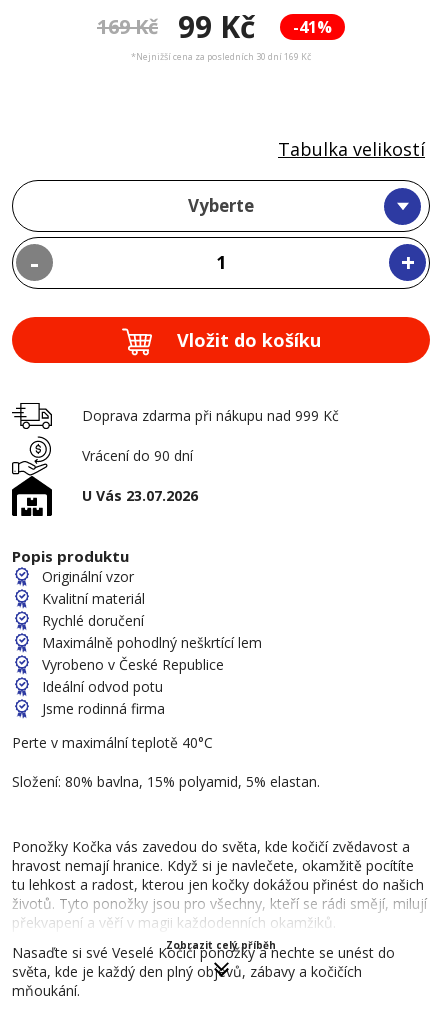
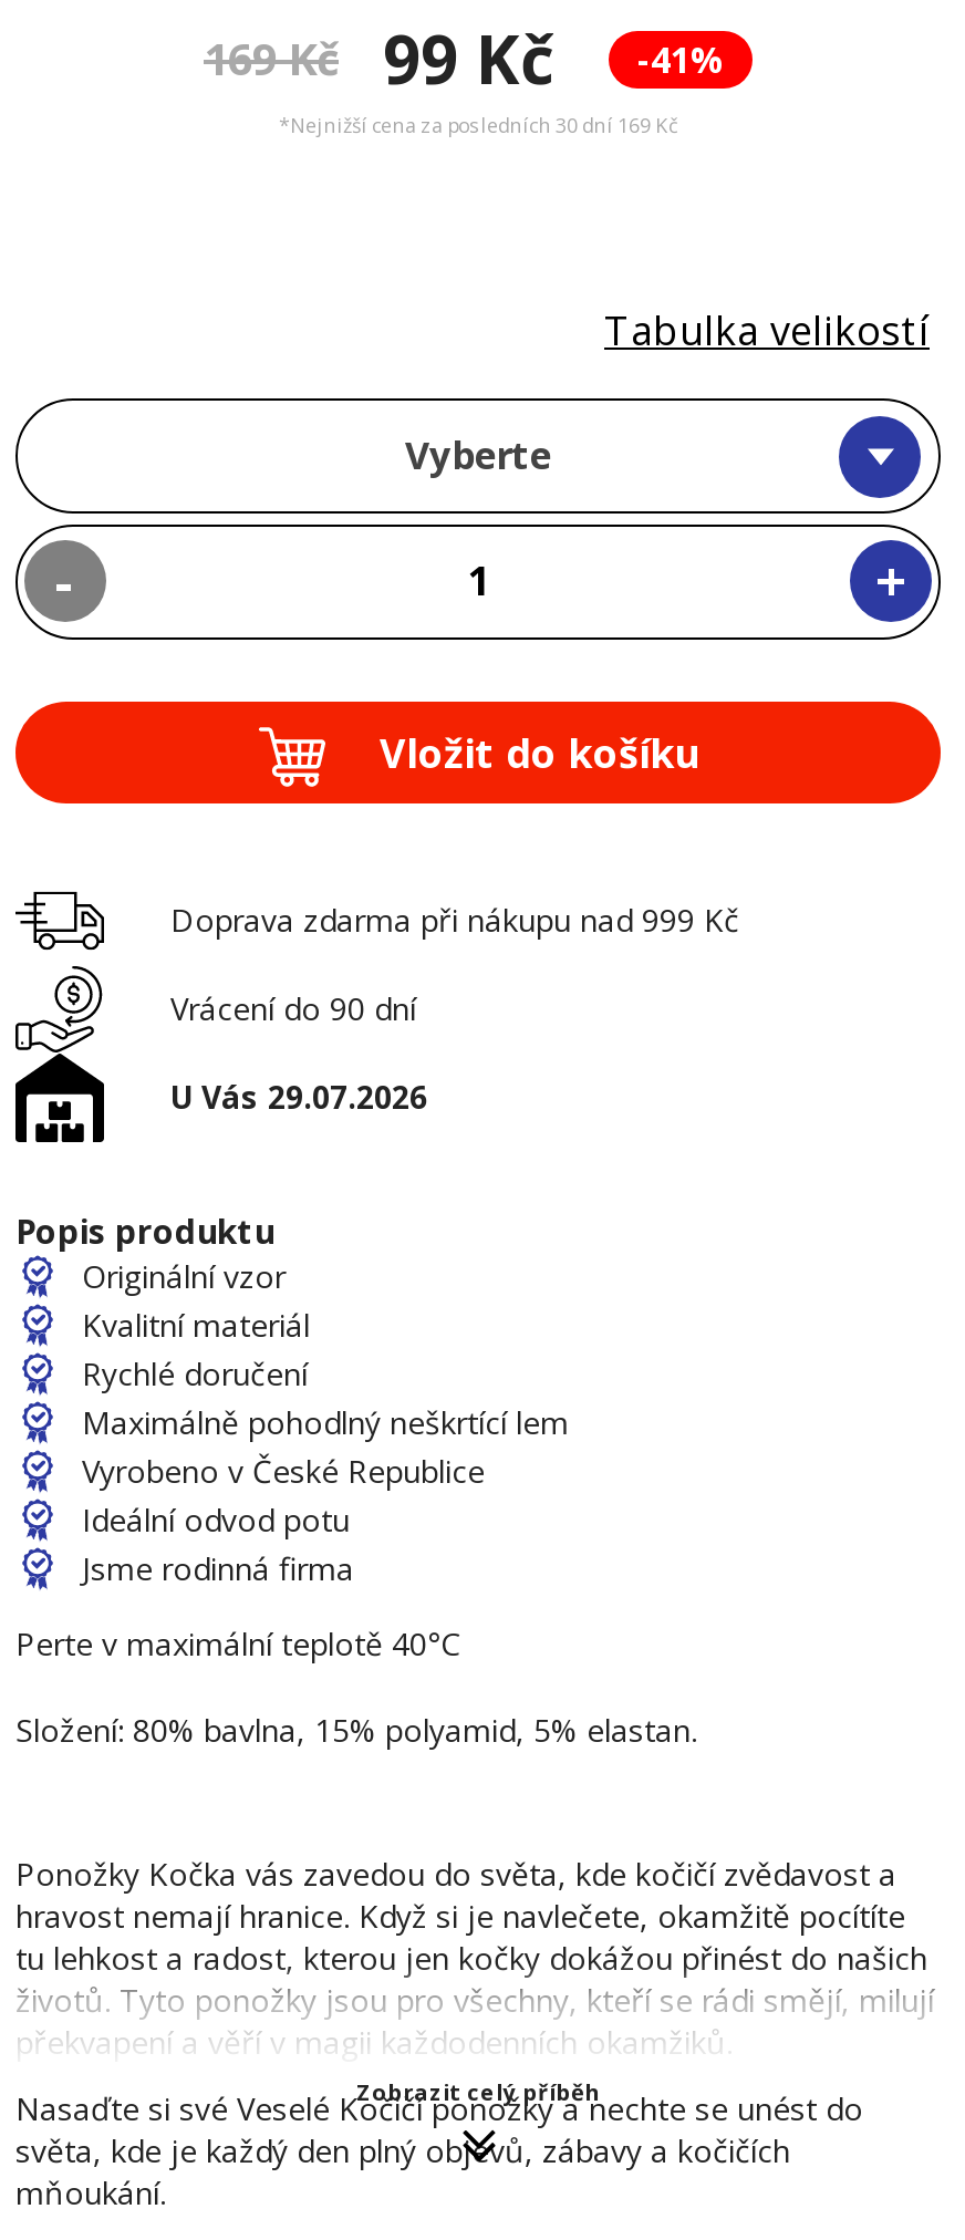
- U Vás 23.07.2026
+ U Vás 29.07.2026
